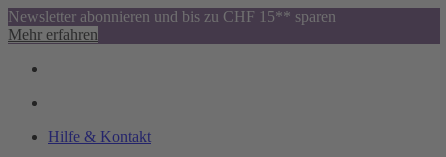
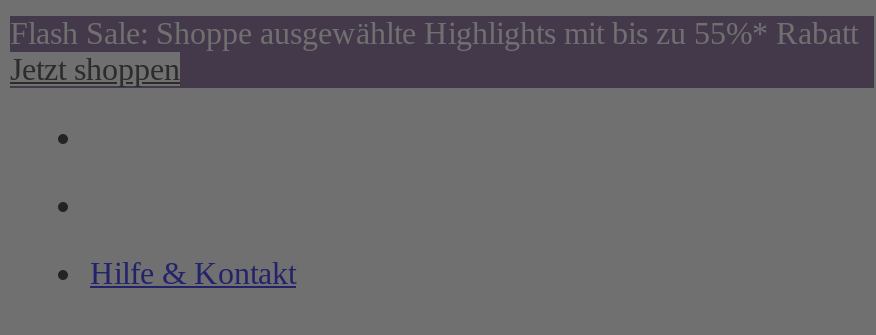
- Newsletter abonnieren und bis zu CHF 15** sparen
- Mehr erfahren
+ Flash Sale: Shoppe ausgewählte Highlights mit bis zu 55%* Rabatt
+ Jetzt shoppen
